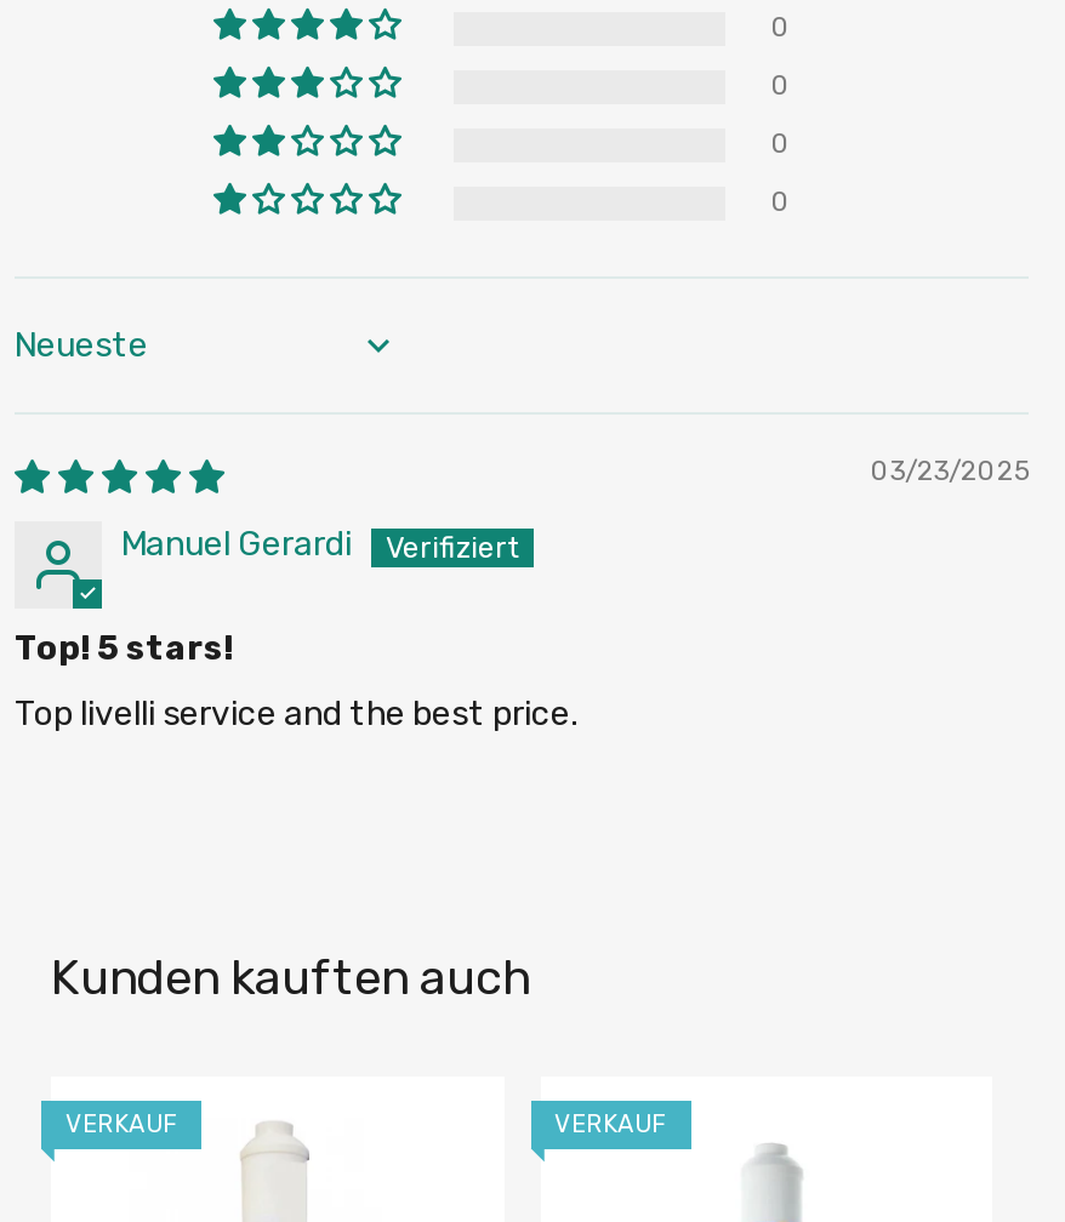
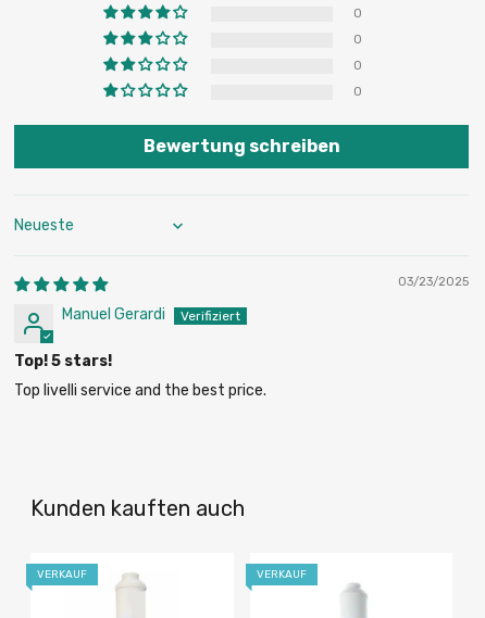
+ Bewertung schreiben
